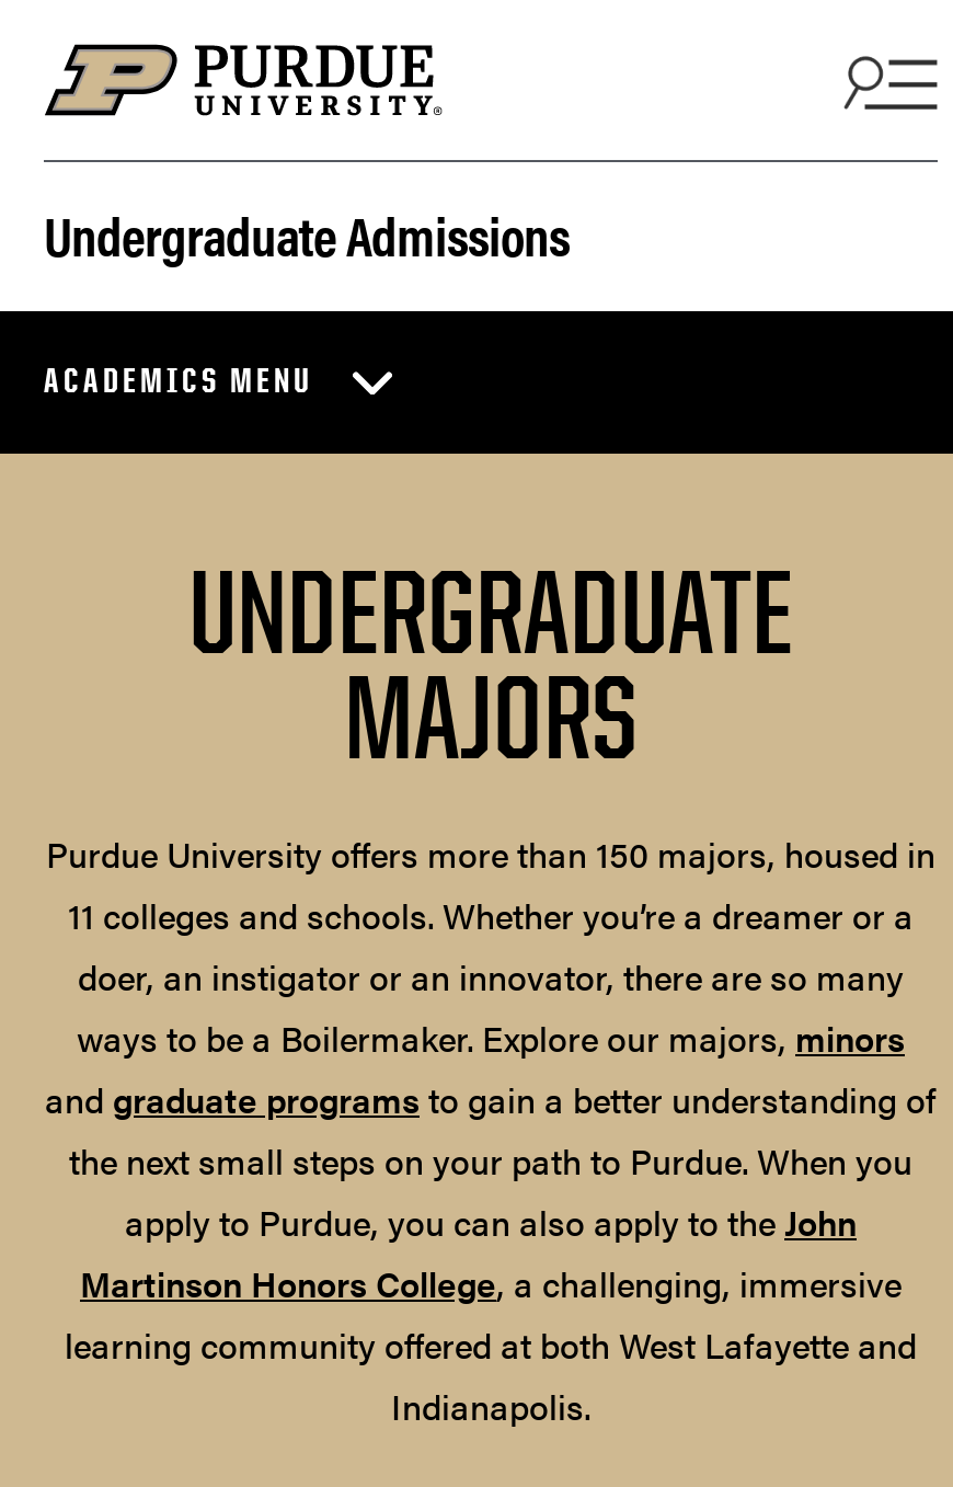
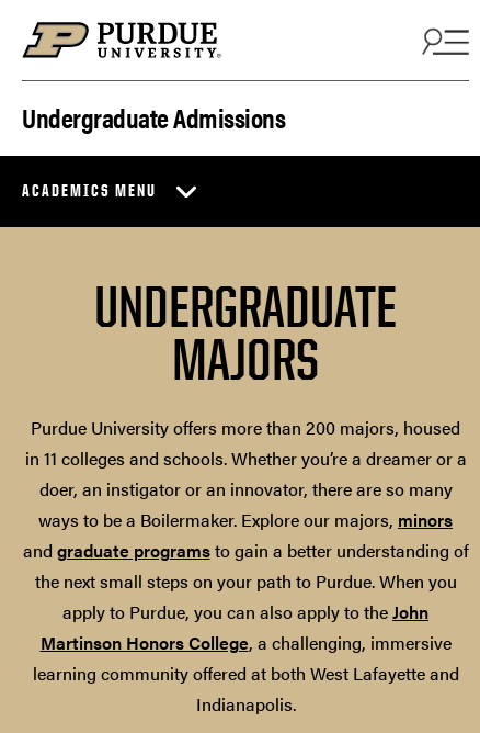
- Purdue University offers more than 150 majors, housed in
- 11 colleges and schools. Whether you’re a dreamer or a
+ Purdue University offers more than 200 majors, housed
+ in 11 colleges and schools. Whether you’re a dreamer or a
